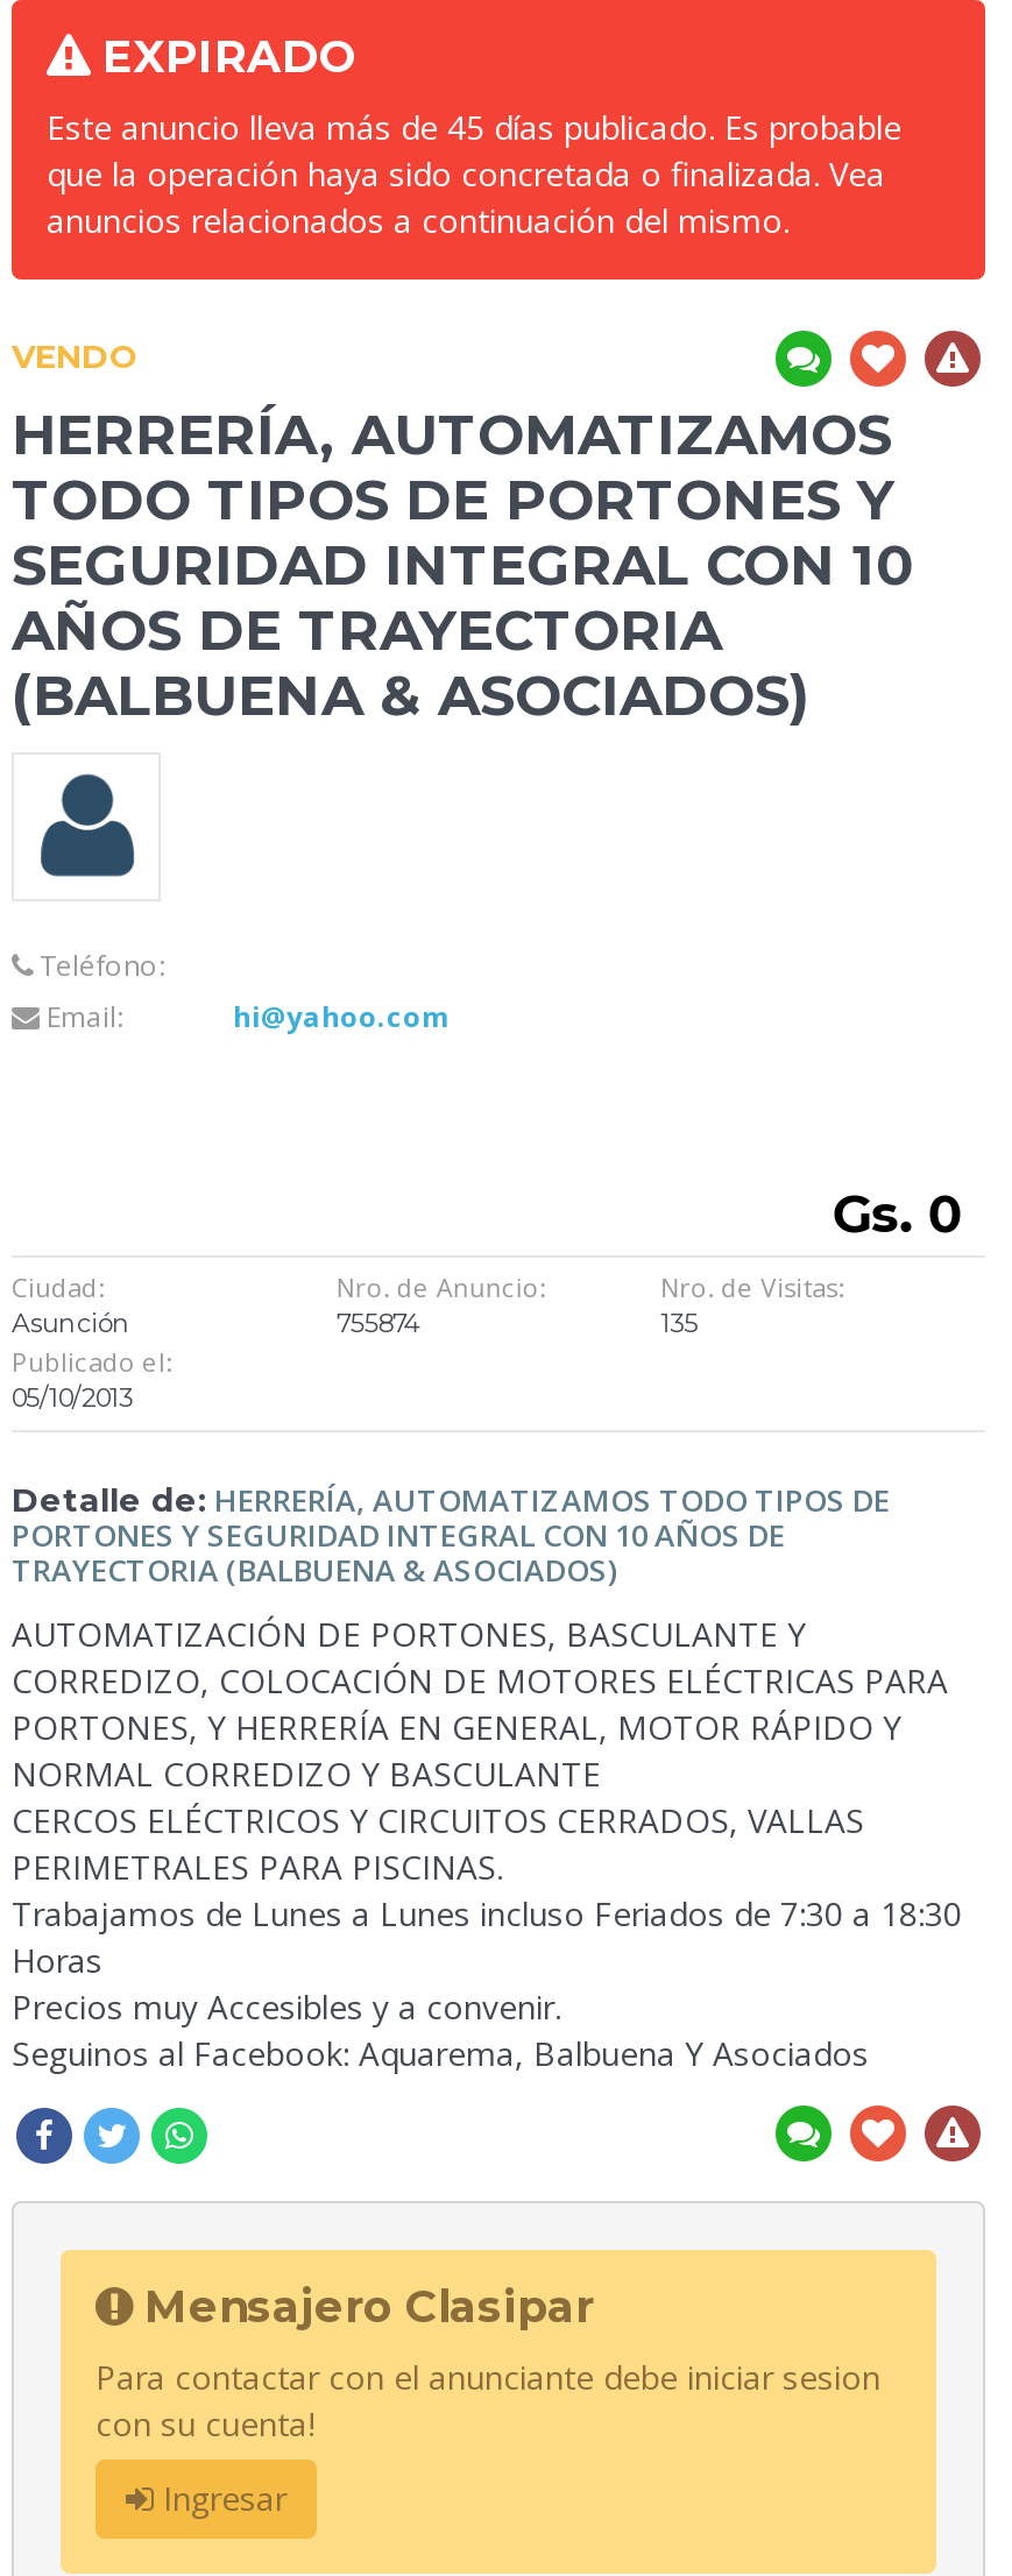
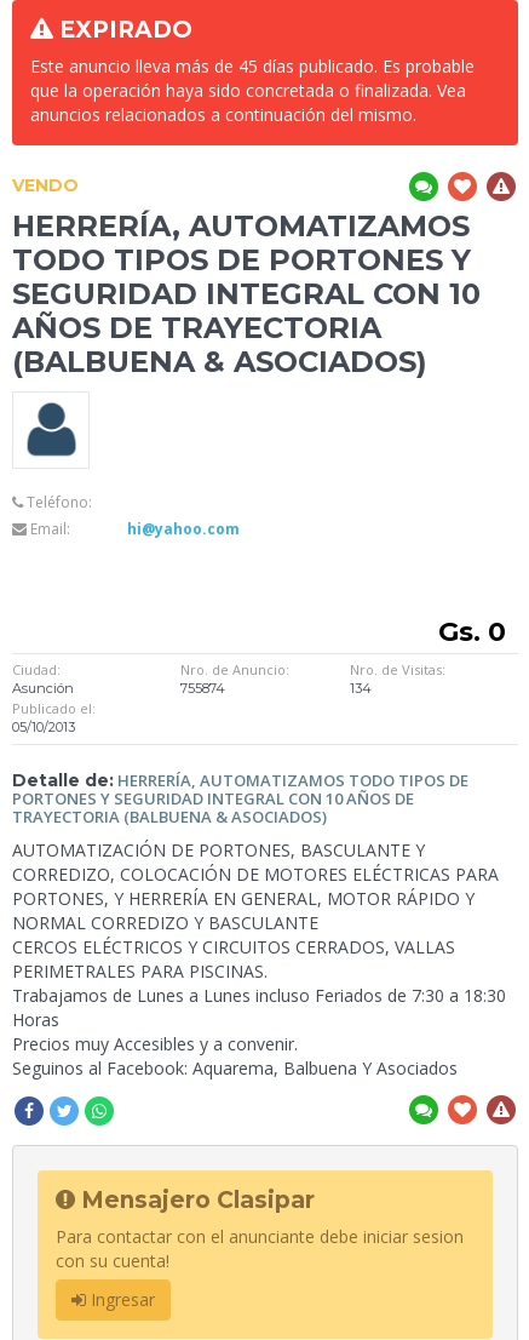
- 135
+ 134
